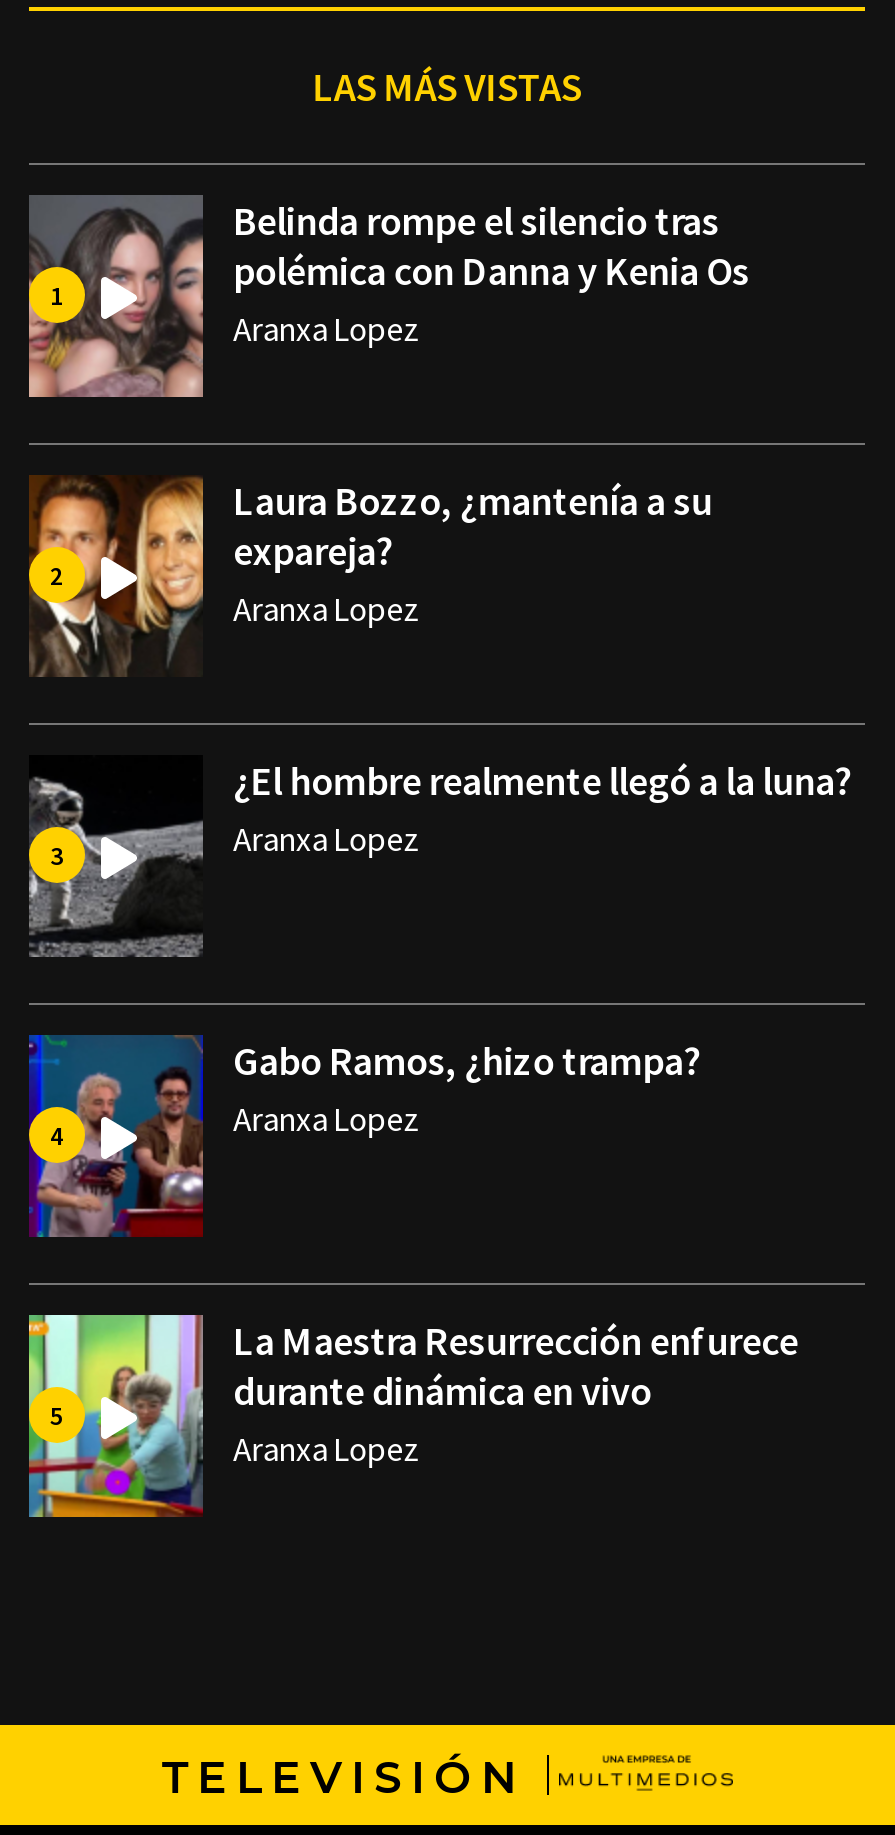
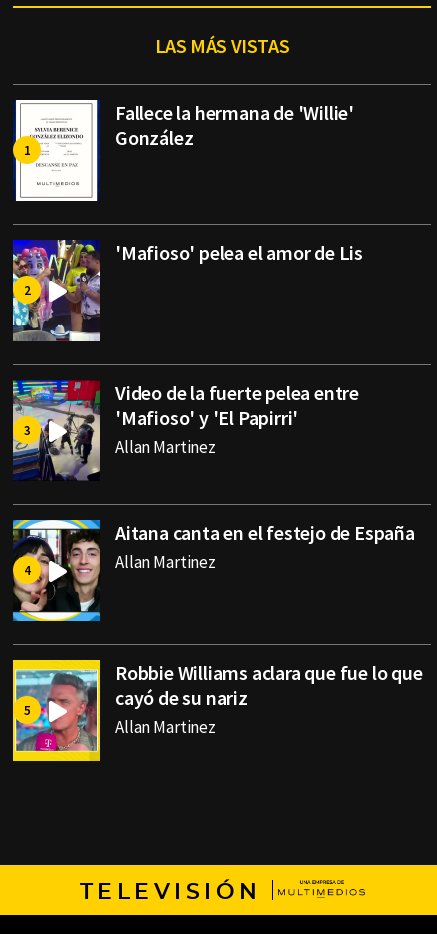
- [image]
- Belinda rompe el silencio tras
- polémica con Danna y Kenia Os
- Aranxa Lopez
+ [image]
+ Fallece la hermana de 'Willie'
+ González

- [image]
- Laura Bozzo, ¿mantenía a su
- expareja?
- Aranxa Lopez
+ [image]
+ 'Mafioso' pelea el amor de Lis

- [image]
- ¿El hombre realmente llegó a la luna?
- Aranxa Lopez
+ [image]
+ Video de la fuerte pelea entre
+ 'Mafioso' y 'El Papirri'
+ Allan Martinez

- [image]
- Gabo Ramos, ¿hizo trampa?
- Aranxa Lopez
+ [image]
+ Aitana canta en el festejo de España
+ Allan Martinez

- [image]
- La Maestra Resurrección enfurece
- durante dinámica en vivo
- Aranxa Lopez
+ [image]
+ Robbie Williams aclara que fue lo que
+ cayó de su nariz
+ Allan Martinez
